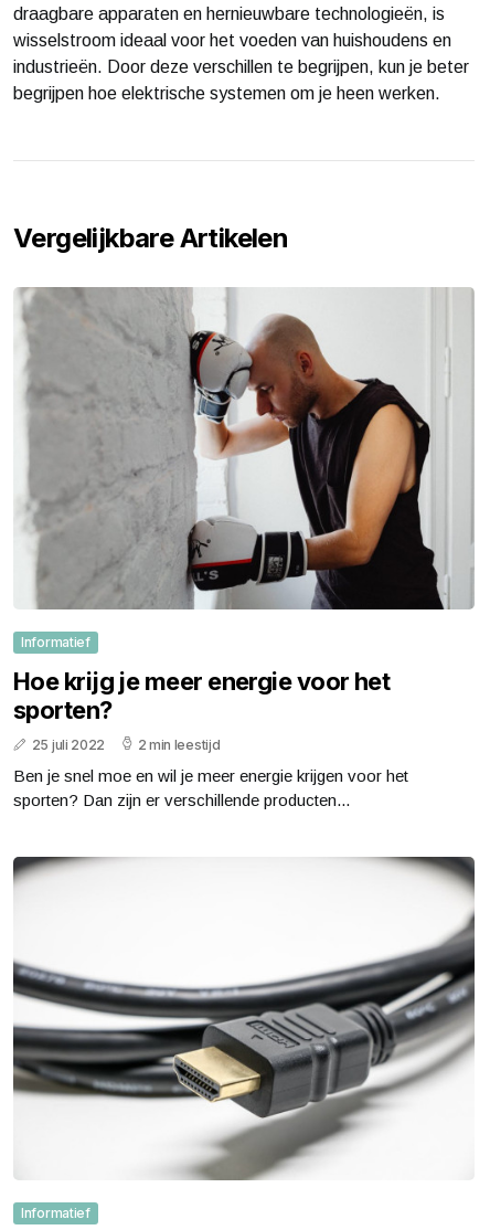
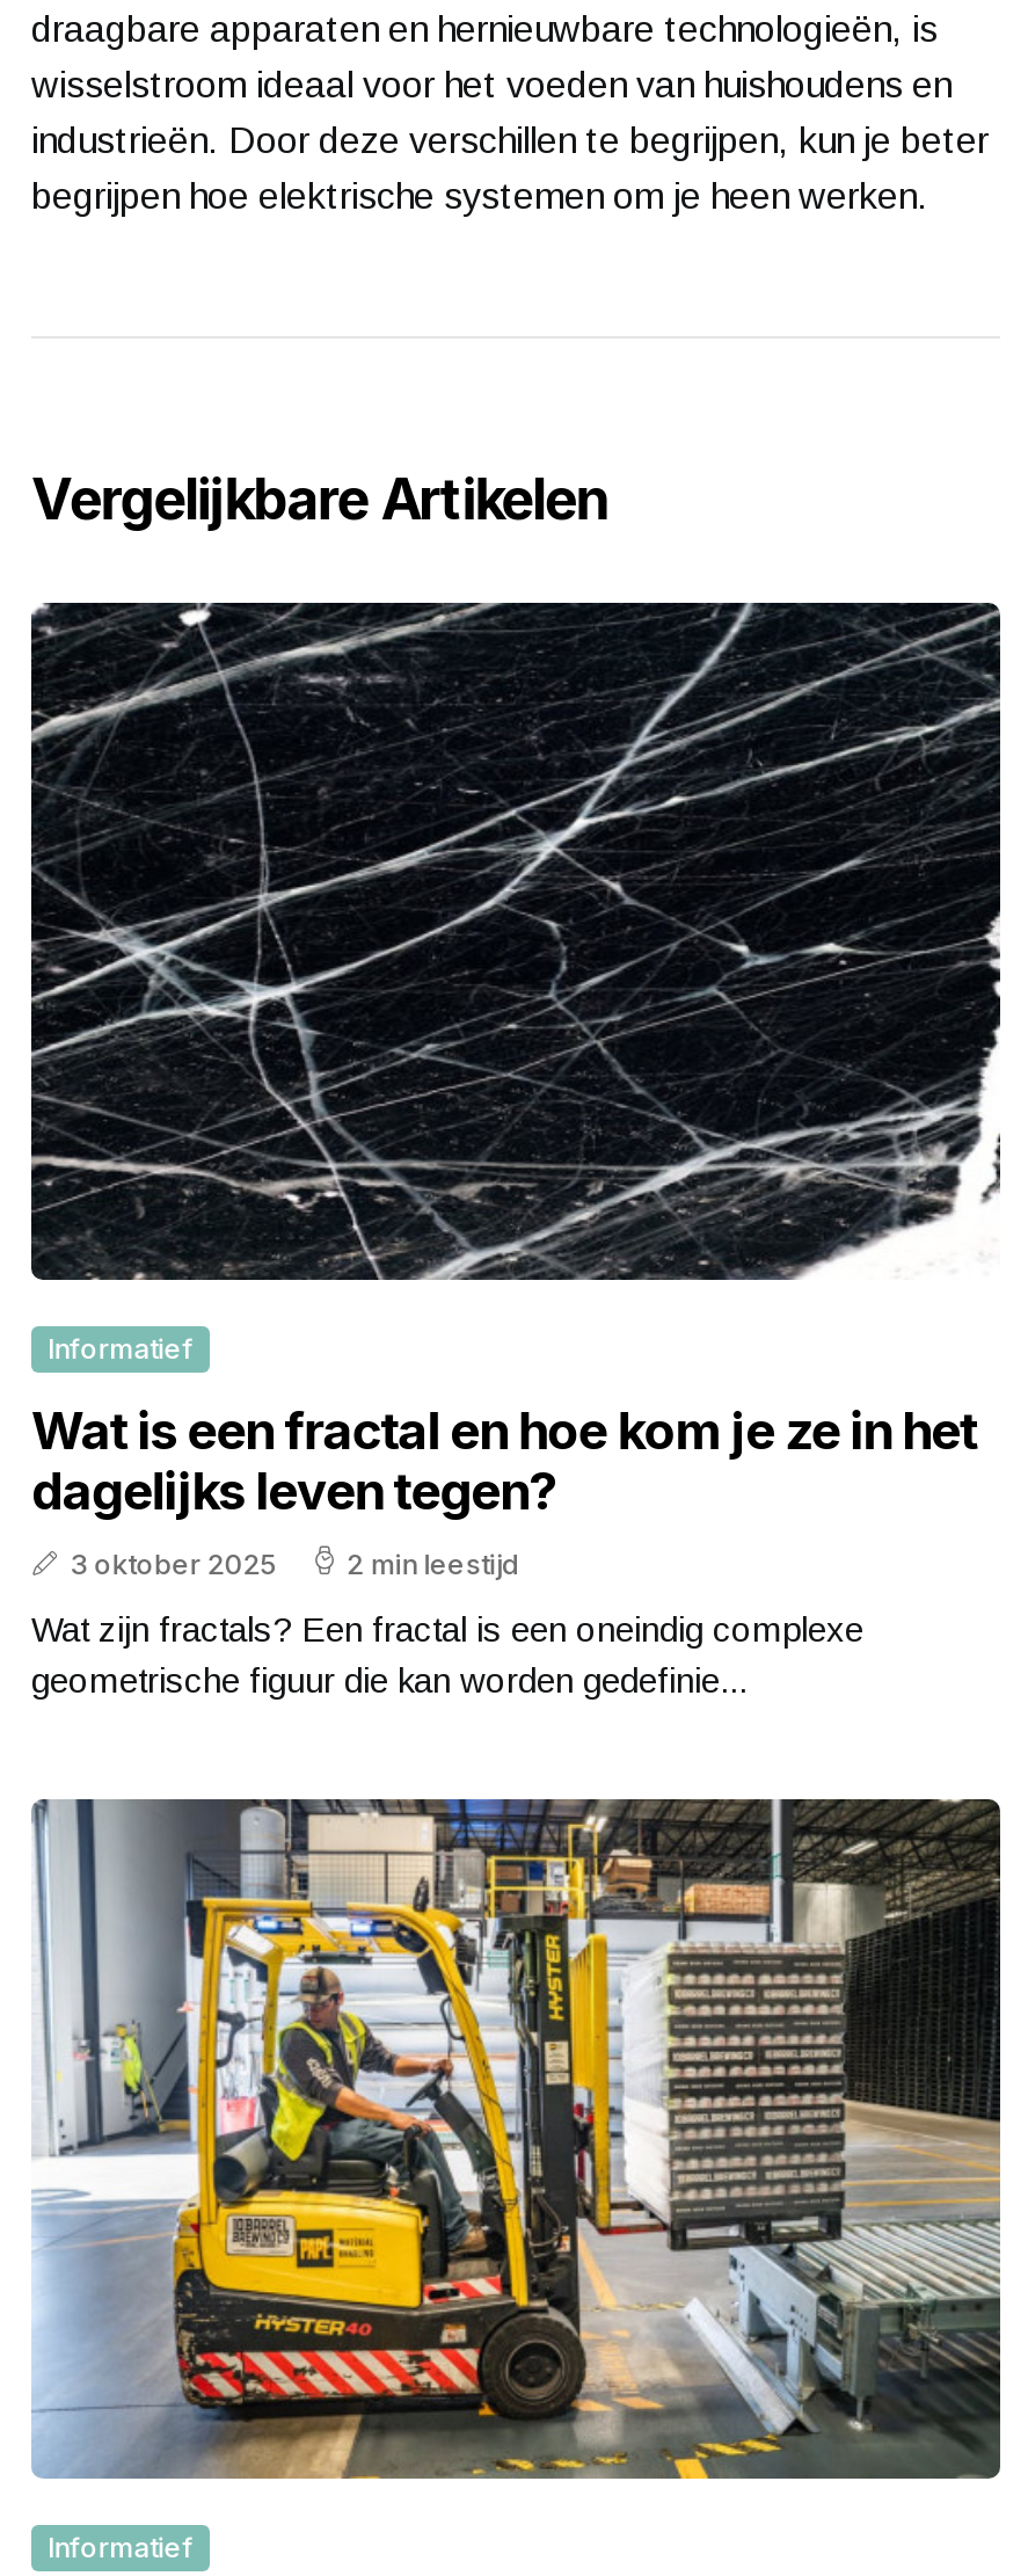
- [image]
+ [image]

- Hoe krijg je meer energie voor het
- sporten?
- 25 juli 2022
+ Wat is een fractal en hoe kom je ze in het
+ dagelijks leven tegen?
+ 3 oktober 2025

- Ben je snel moe en wil je meer energie krijgen voor het
- sporten? Dan zijn er verschillende producten...
+ Wat zijn fractals? Een fractal is een oneindig complexe
+ geometrische figuur die kan worden gedefinie...

- [image]
+ [image]
